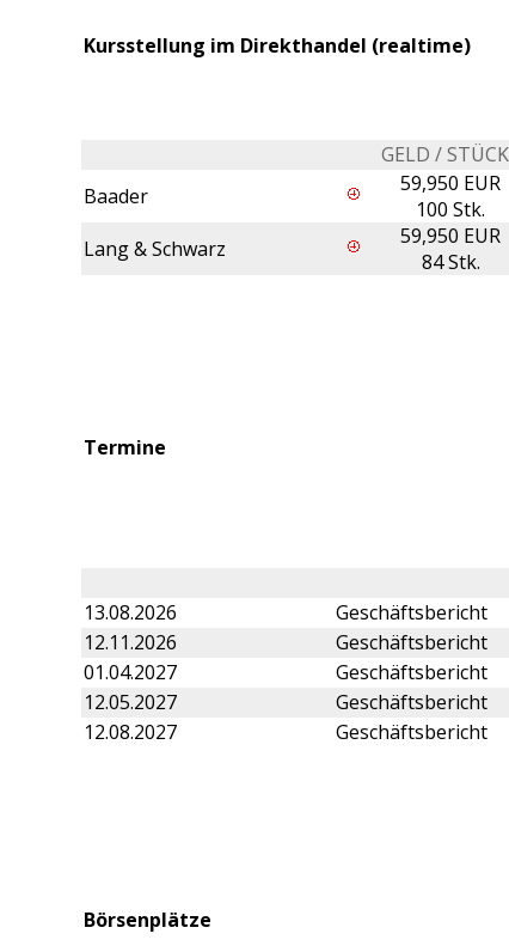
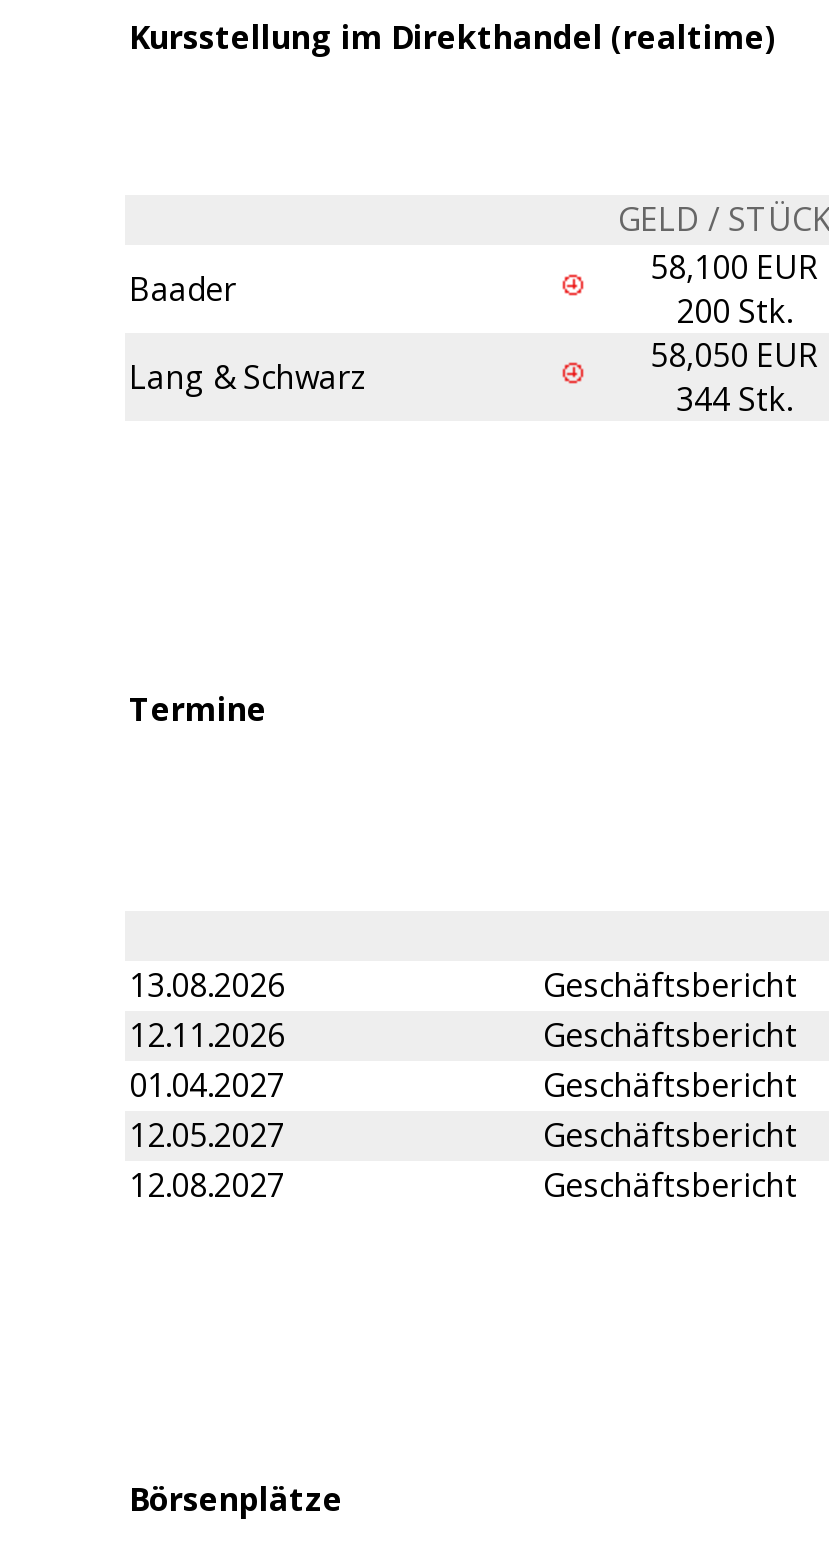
- 59,950 EUR
+ 58,100 EUR

- 100 Stk.
+ 200 Stk.

- 59,950 EUR
+ 58,050 EUR

- 84 Stk.
+ 344 Stk.
